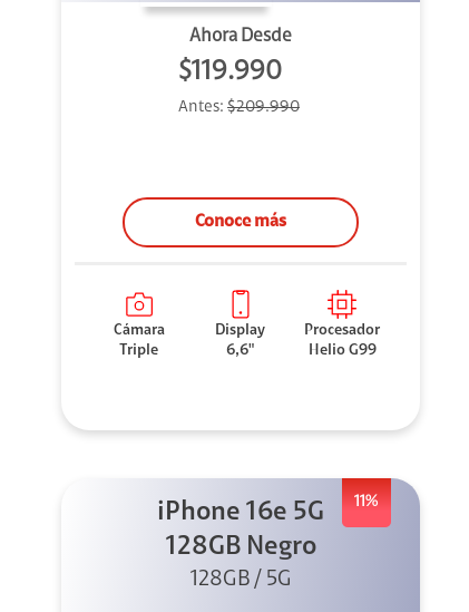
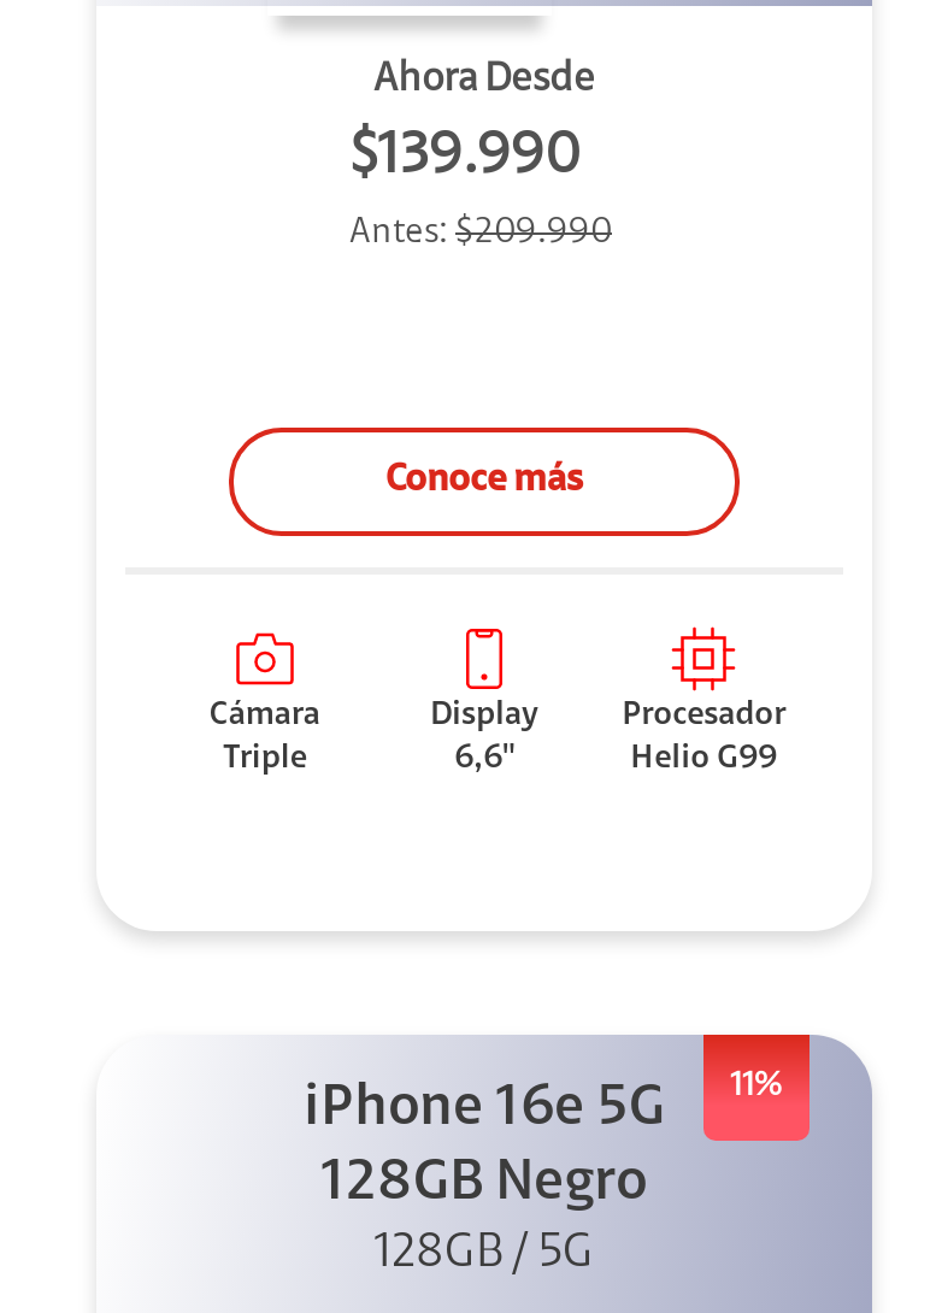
- $119.990
+ $139.990
